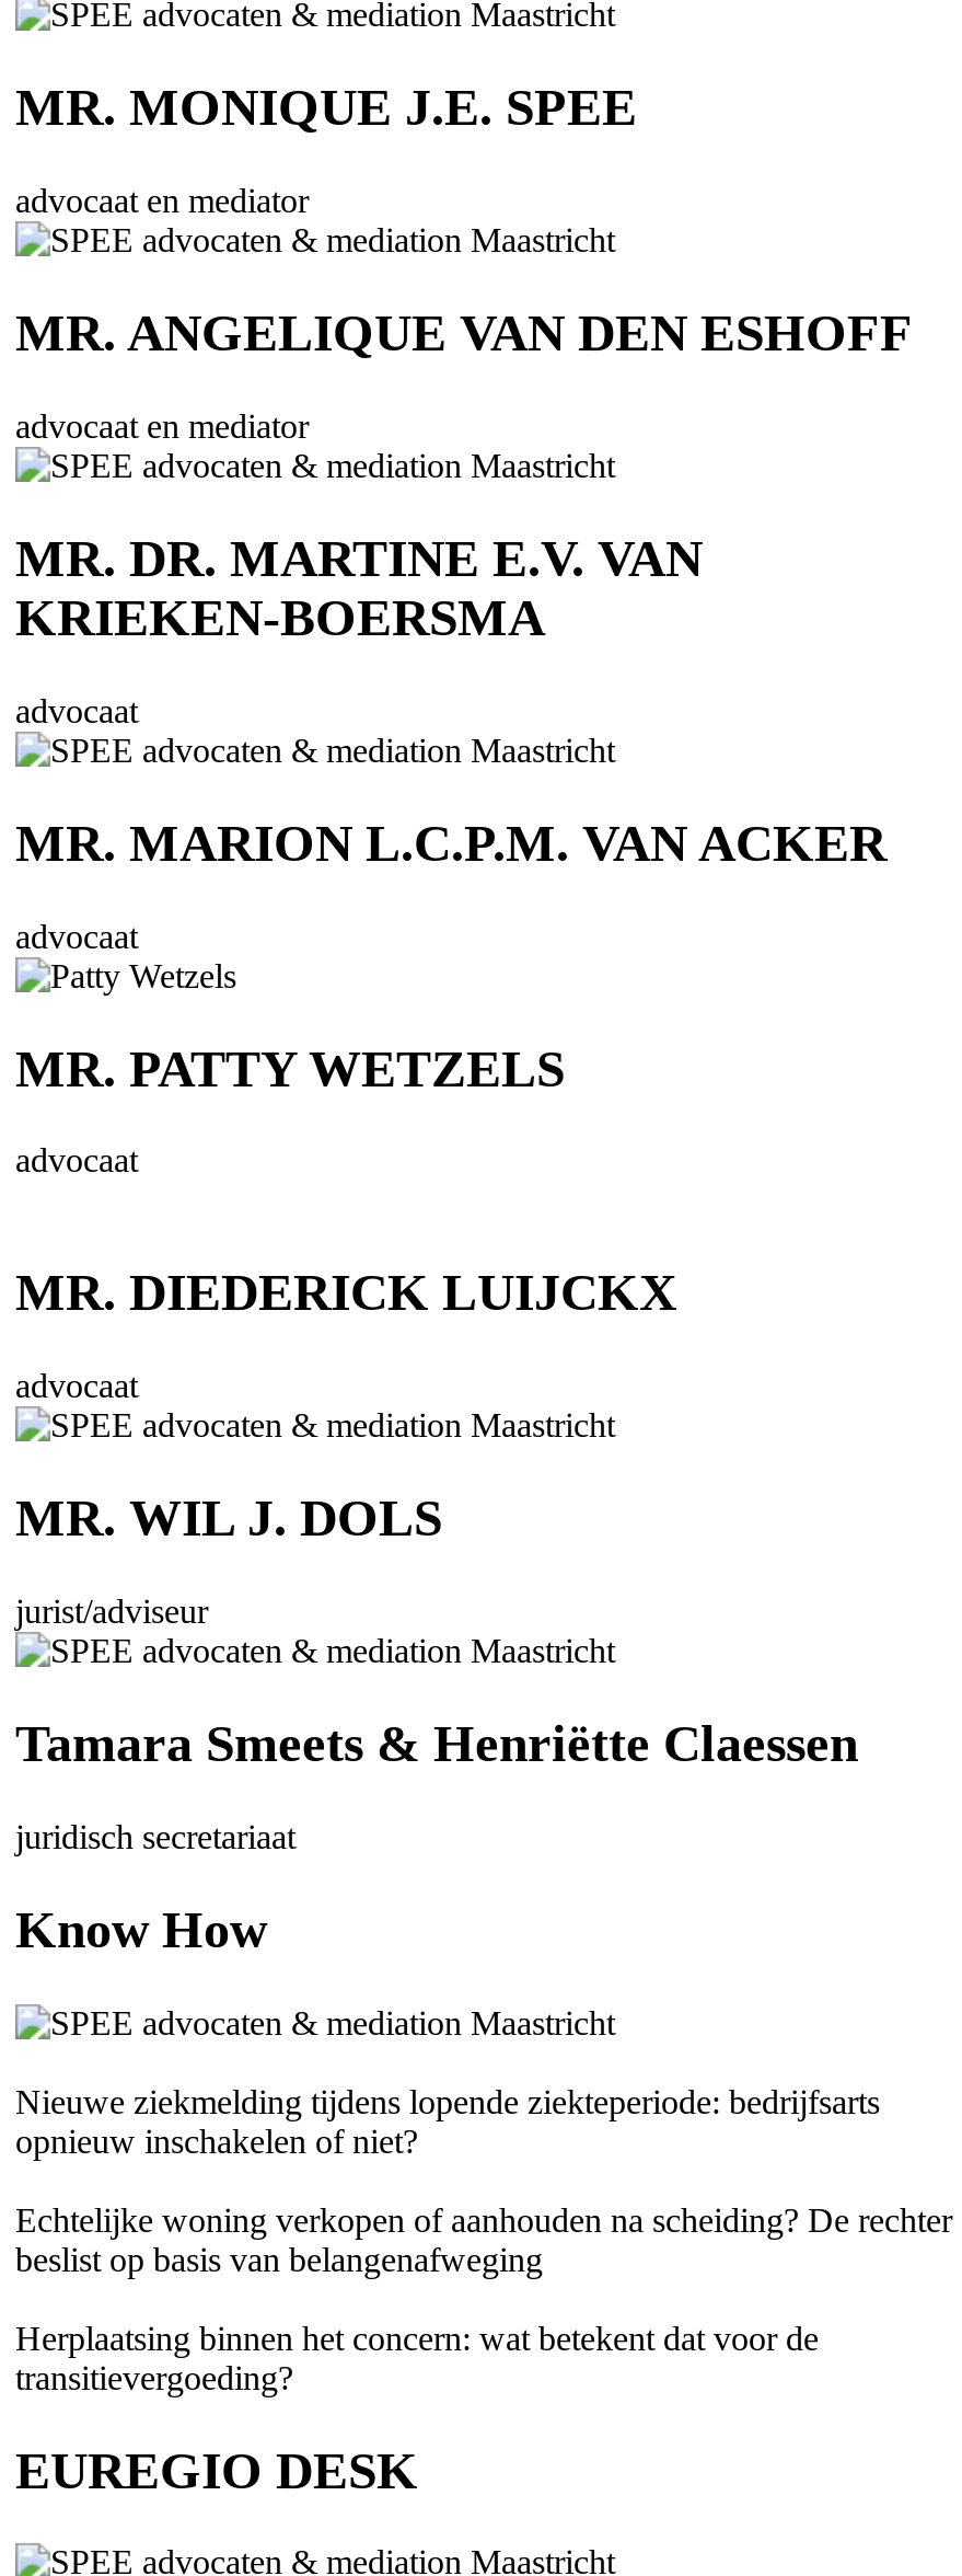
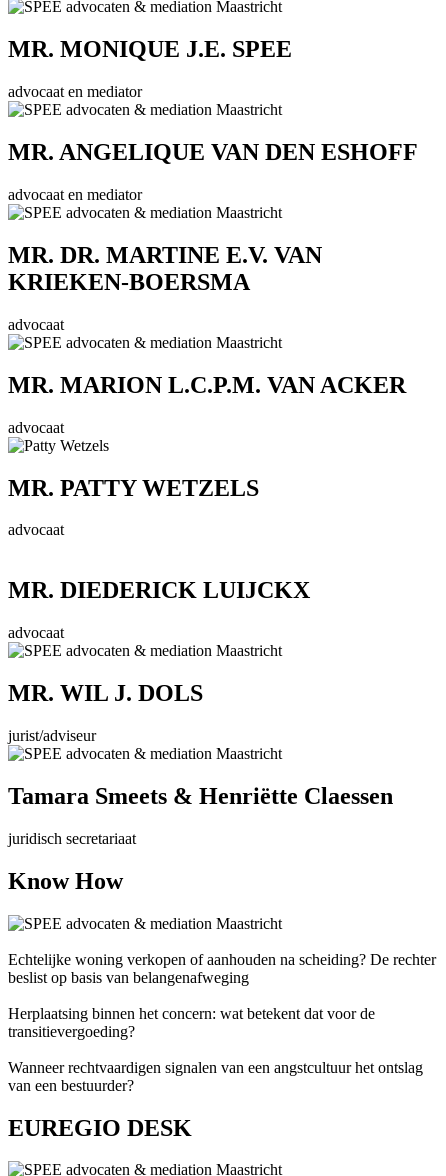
- Nieuwe ziekmelding tijdens lopende ziekteperiode: bedrijfsarts
- opnieuw inschakelen of niet?

moved up: Echtelijke woning verkopen of aanhouden na scheiding? De rechter | beslist op basis van belangenafweging | Herplaatsing binnen het concern: wat betekent dat voor de | transitievergoeding?

+ Wanneer rechtvaardigen signalen van een angstcultuur het ontslag
+ van een bestuurder?
